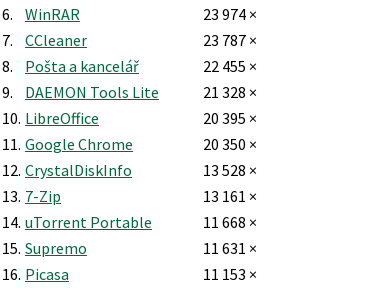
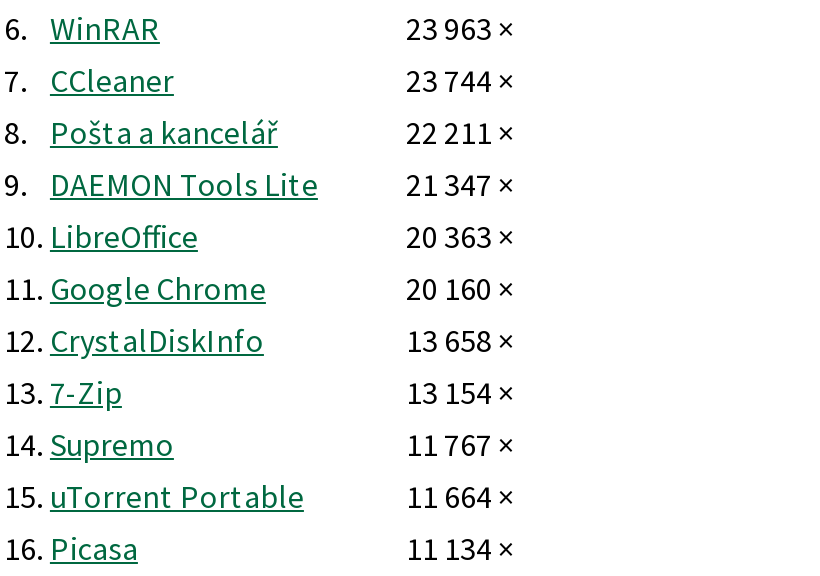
- 23 974 ×
+ 23 963 ×

- 23 787 ×
+ 23 744 ×

- 22 455 ×
+ 22 211 ×

- 21 328 ×
+ 21 347 ×

- 20 395 ×
+ 20 363 ×

- 20 350 ×
+ 20 160 ×

- 13 528 ×
+ 13 658 ×

- 13 161 ×
- 14. uTorrent Portable
- 11 668 ×
- 15. Supremo
- 11 631 ×
+ 13 154 ×
+ 14. Supremo
+ 11 767 ×
+ 15. uTorrent Portable
+ 11 664 ×

- 11 153 ×
+ 11 134 ×
